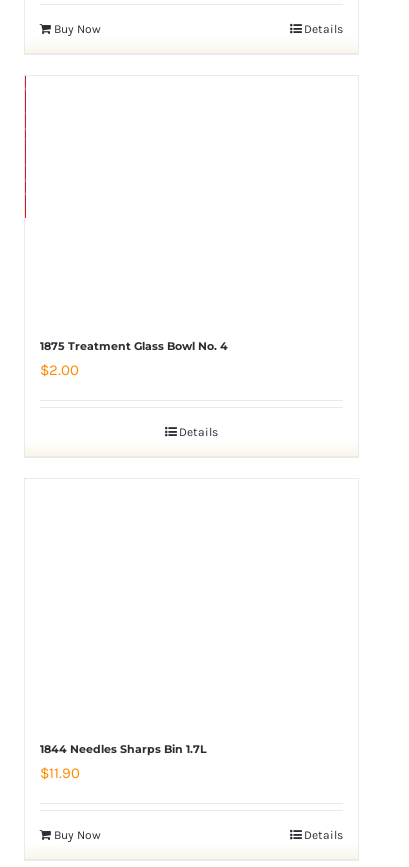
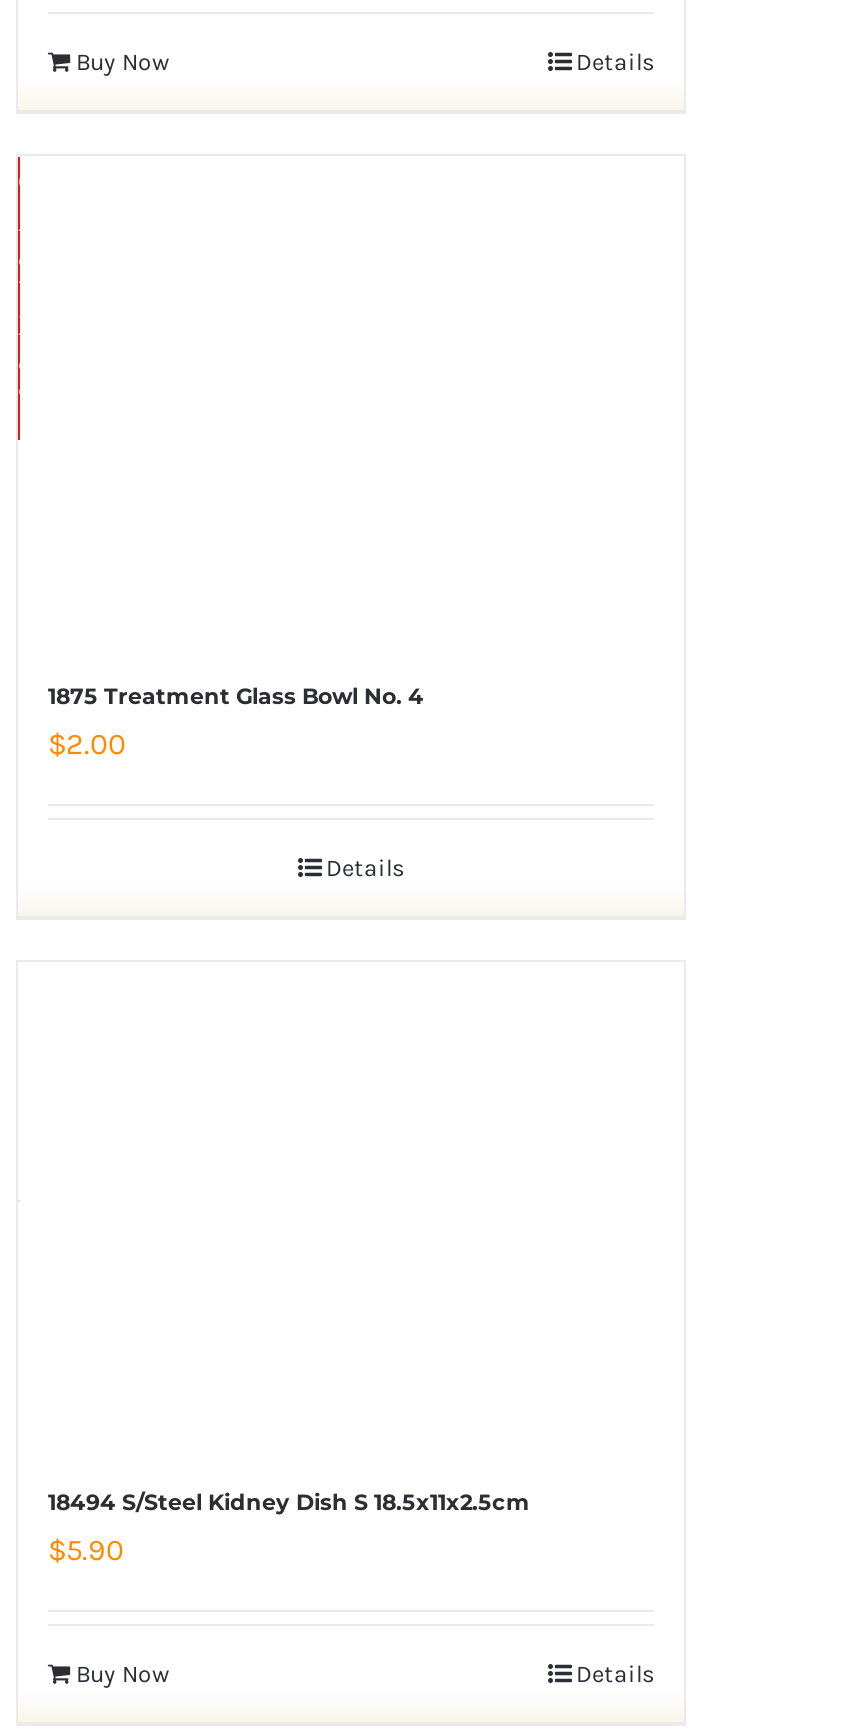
- 1844 Needles Sharps Bin 1.7L
- $11.90
+ 18494 S/Steel Kidney Dish S 18.5x11x2.5cm
+ $5.90
